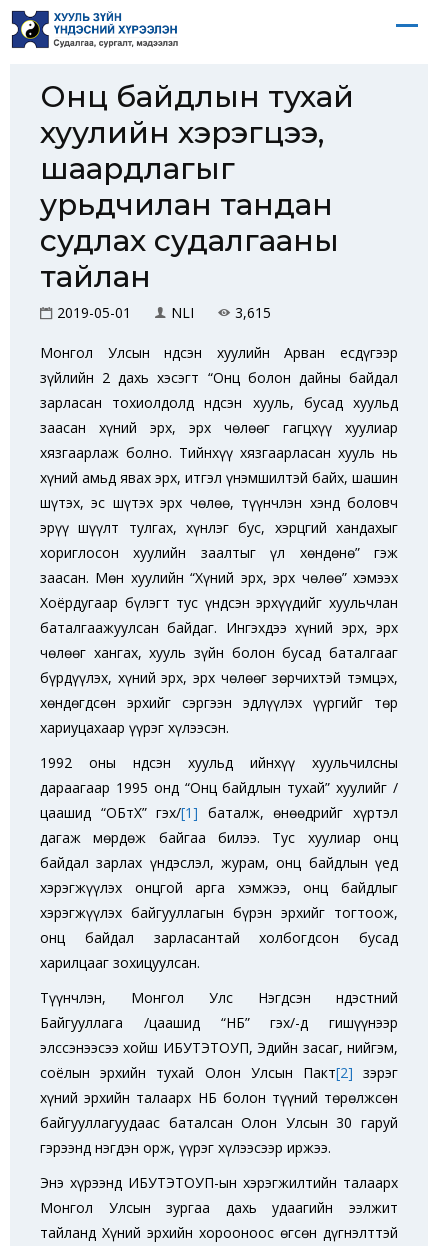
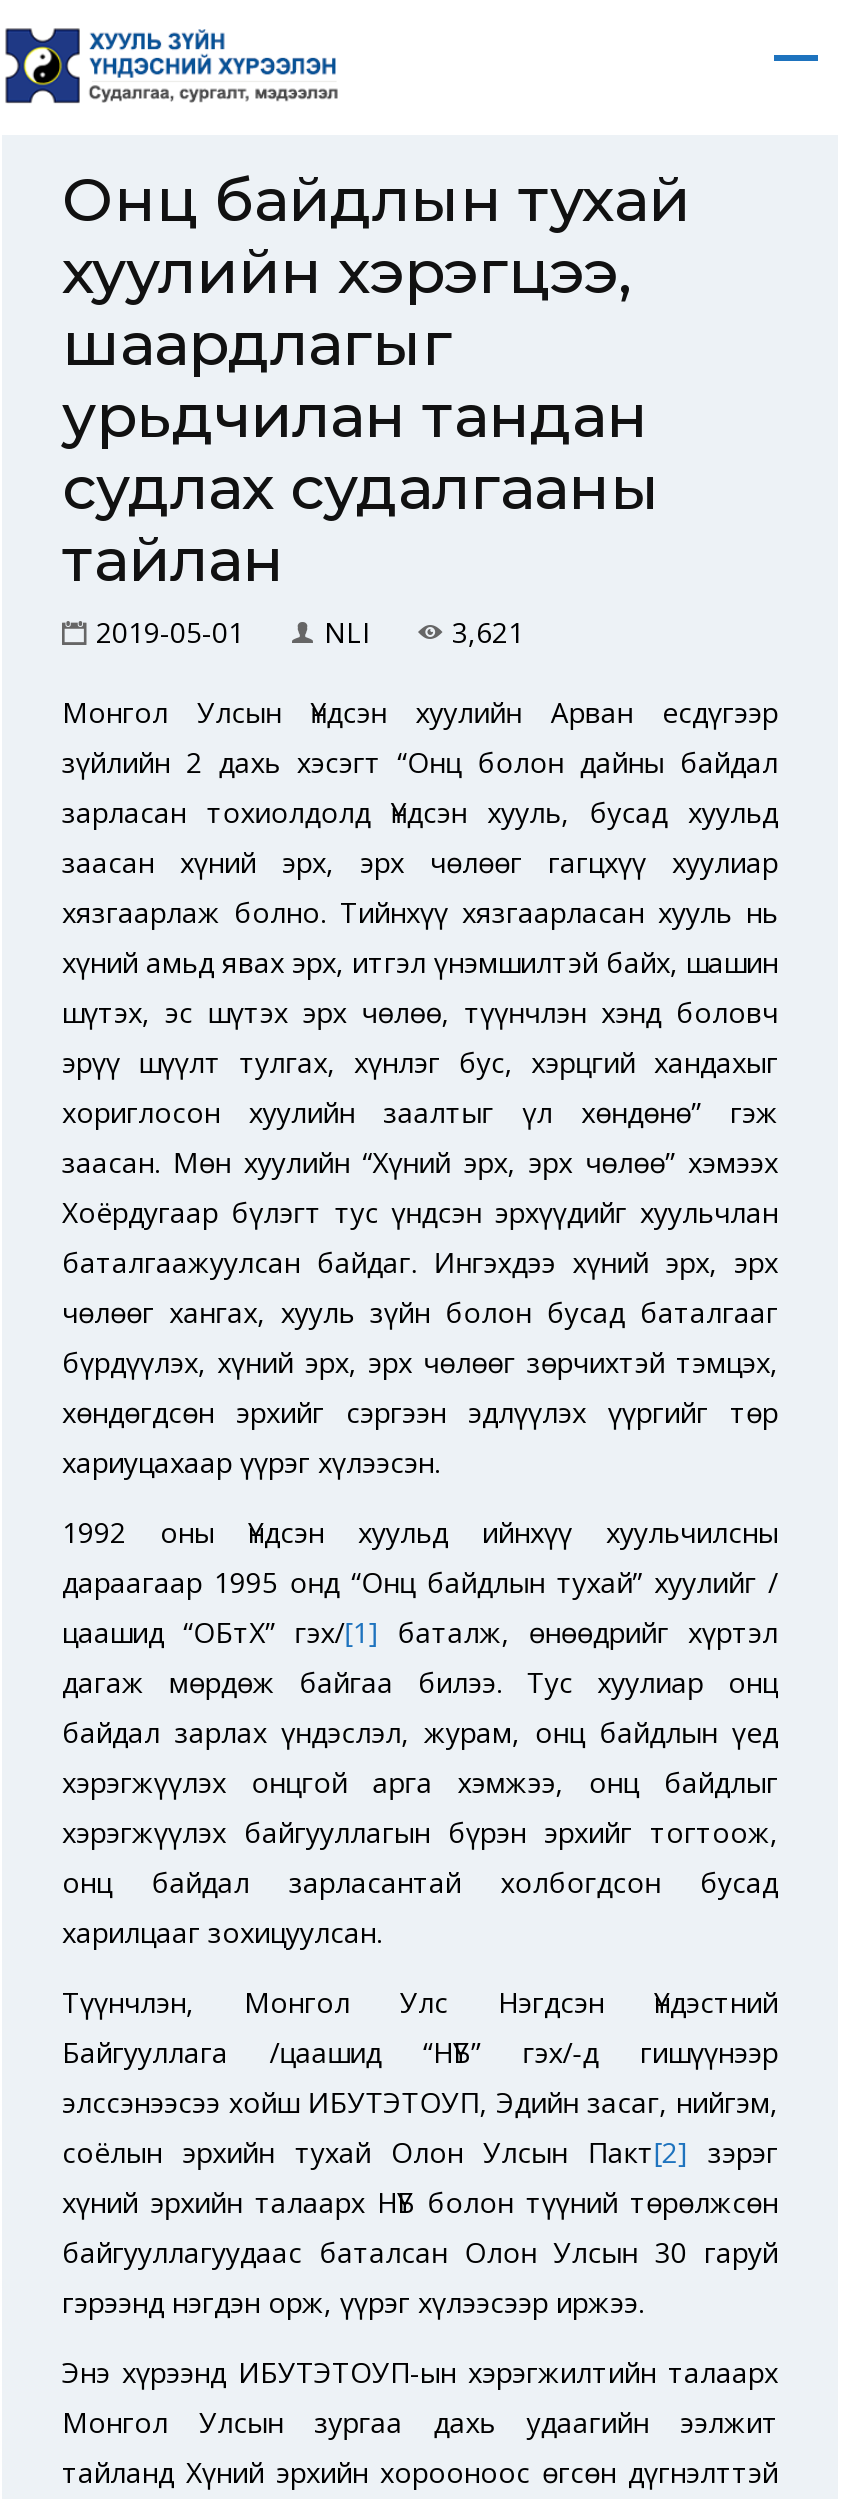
- 3,615
+ 3,621
